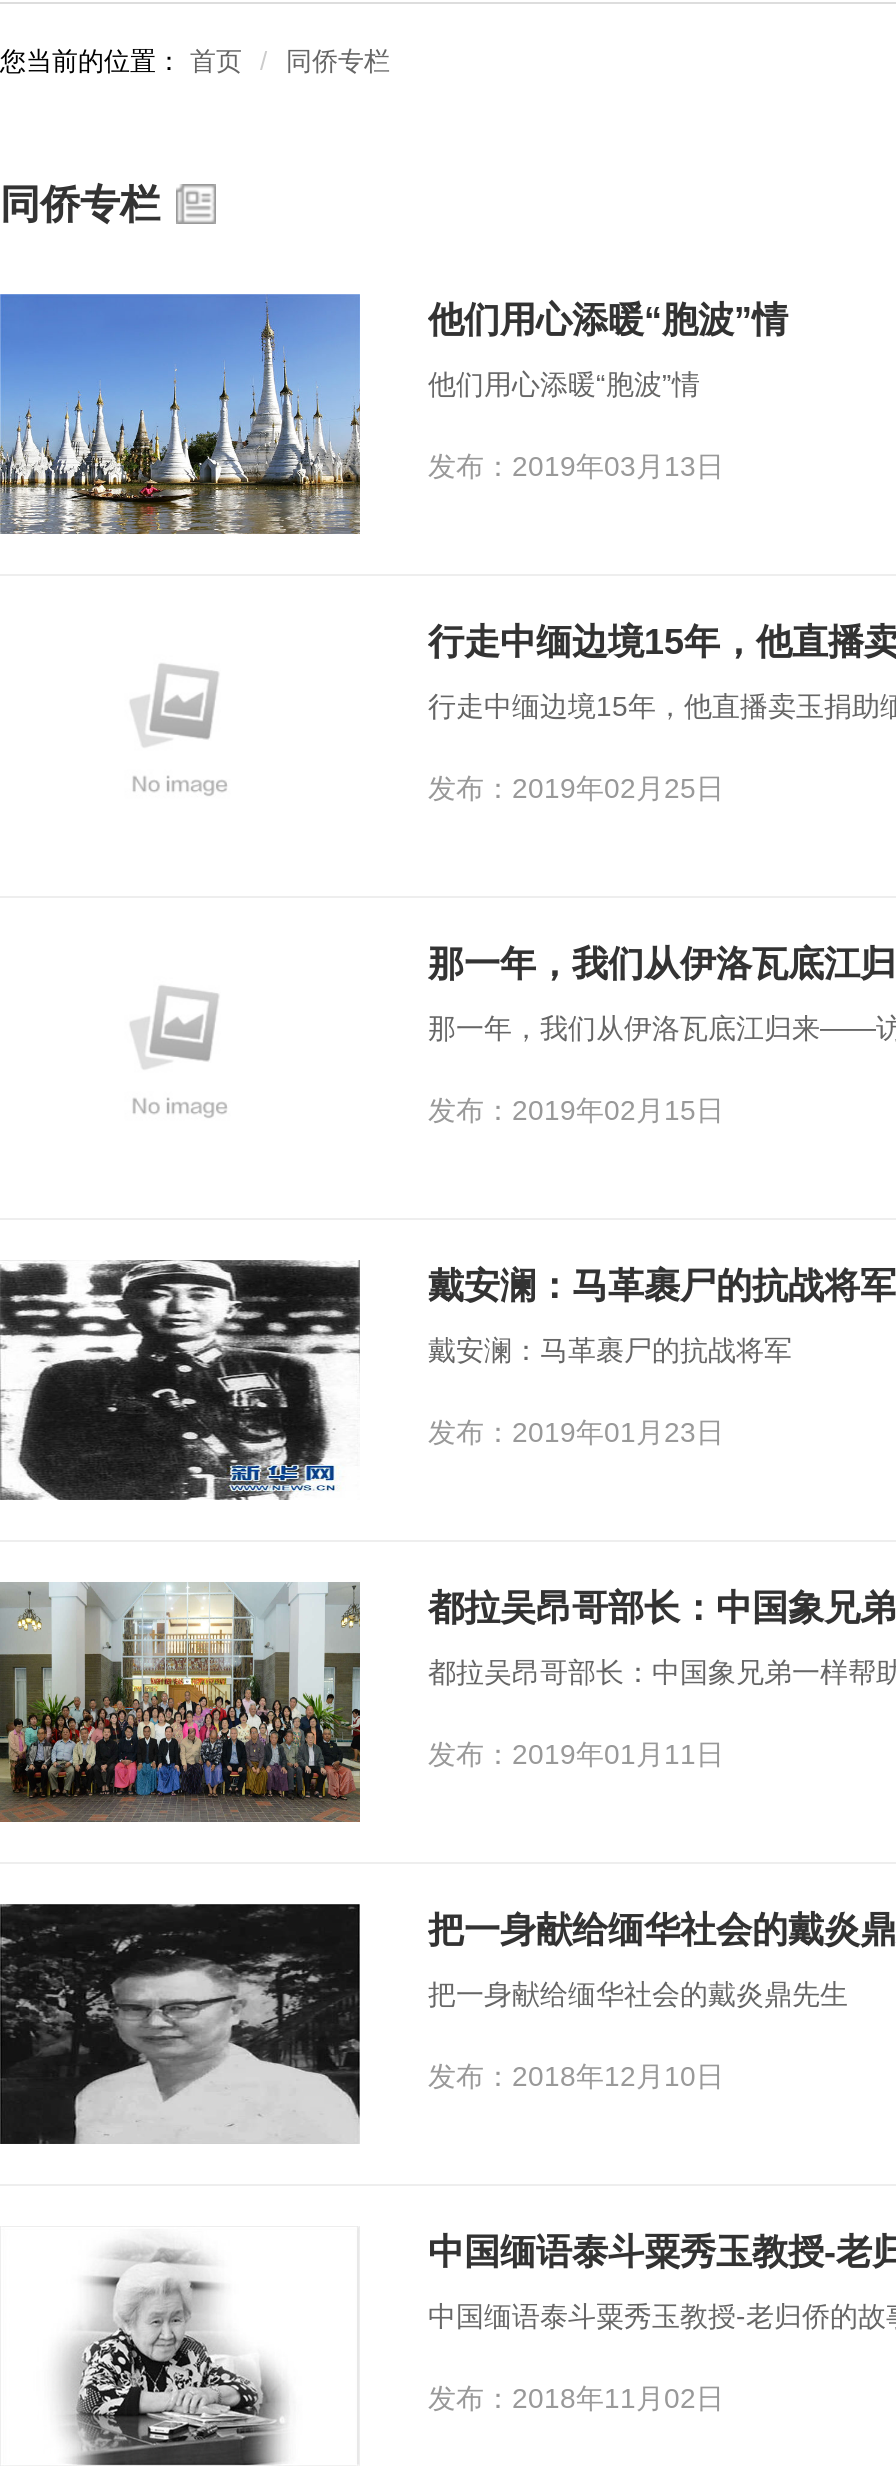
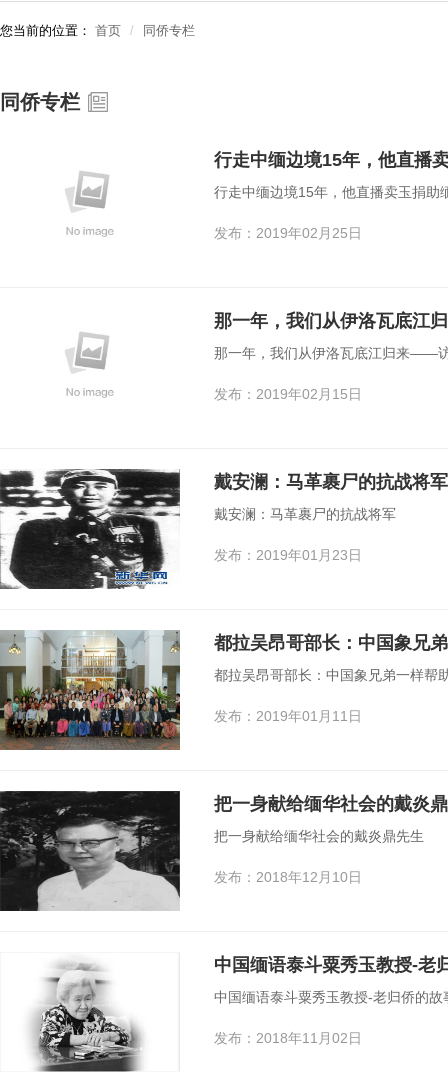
- [image]
- 他们用心添暖“胞波”情
- 他们用心添暖“胞波”情
- 发布：2019年03月13日
